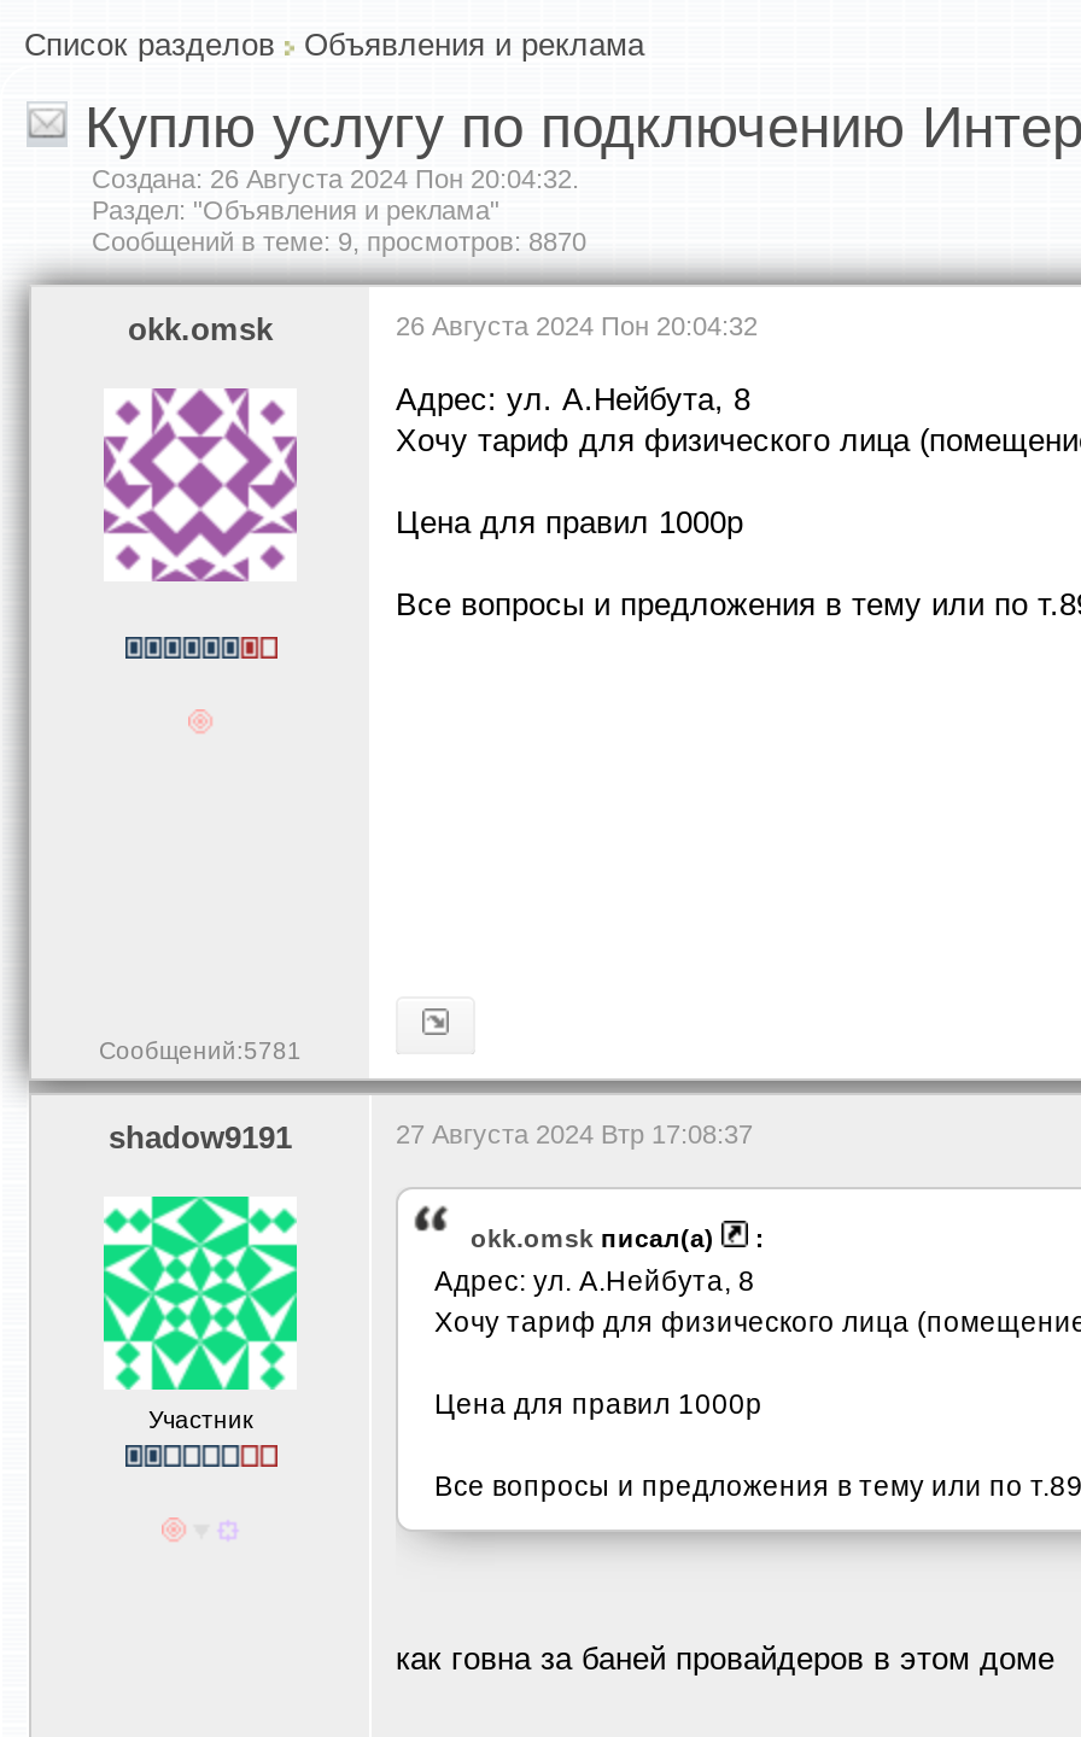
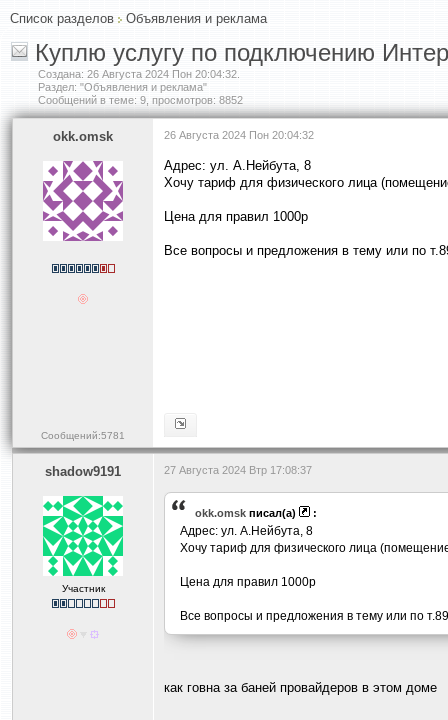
- Сообщений в теме: 9, просмотров: 8870
+ Сообщений в теме: 9, просмотров: 8852
